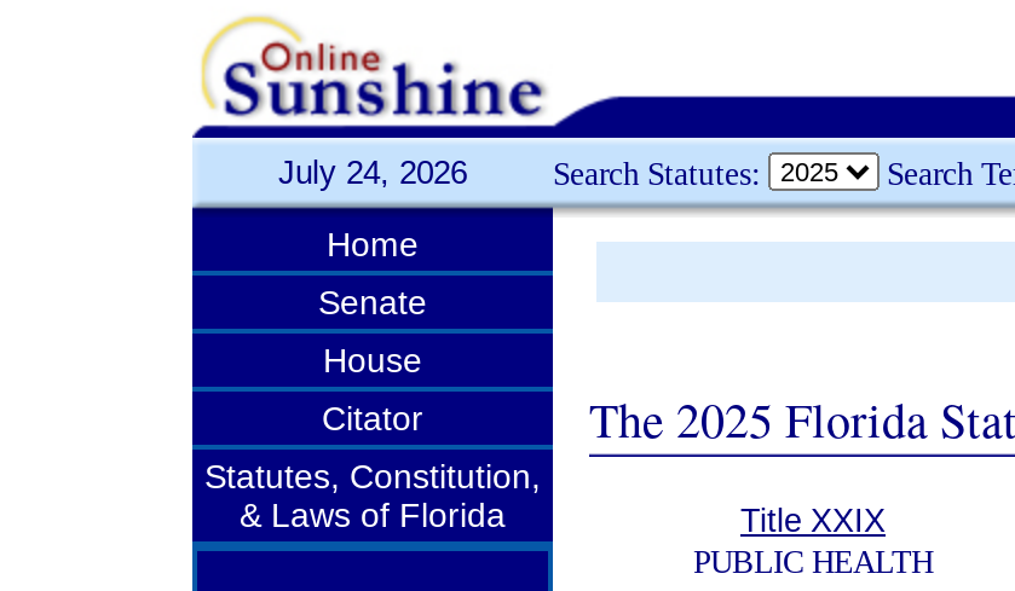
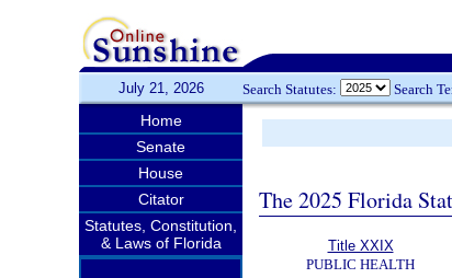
- July 24, 2026
+ July 21, 2026
